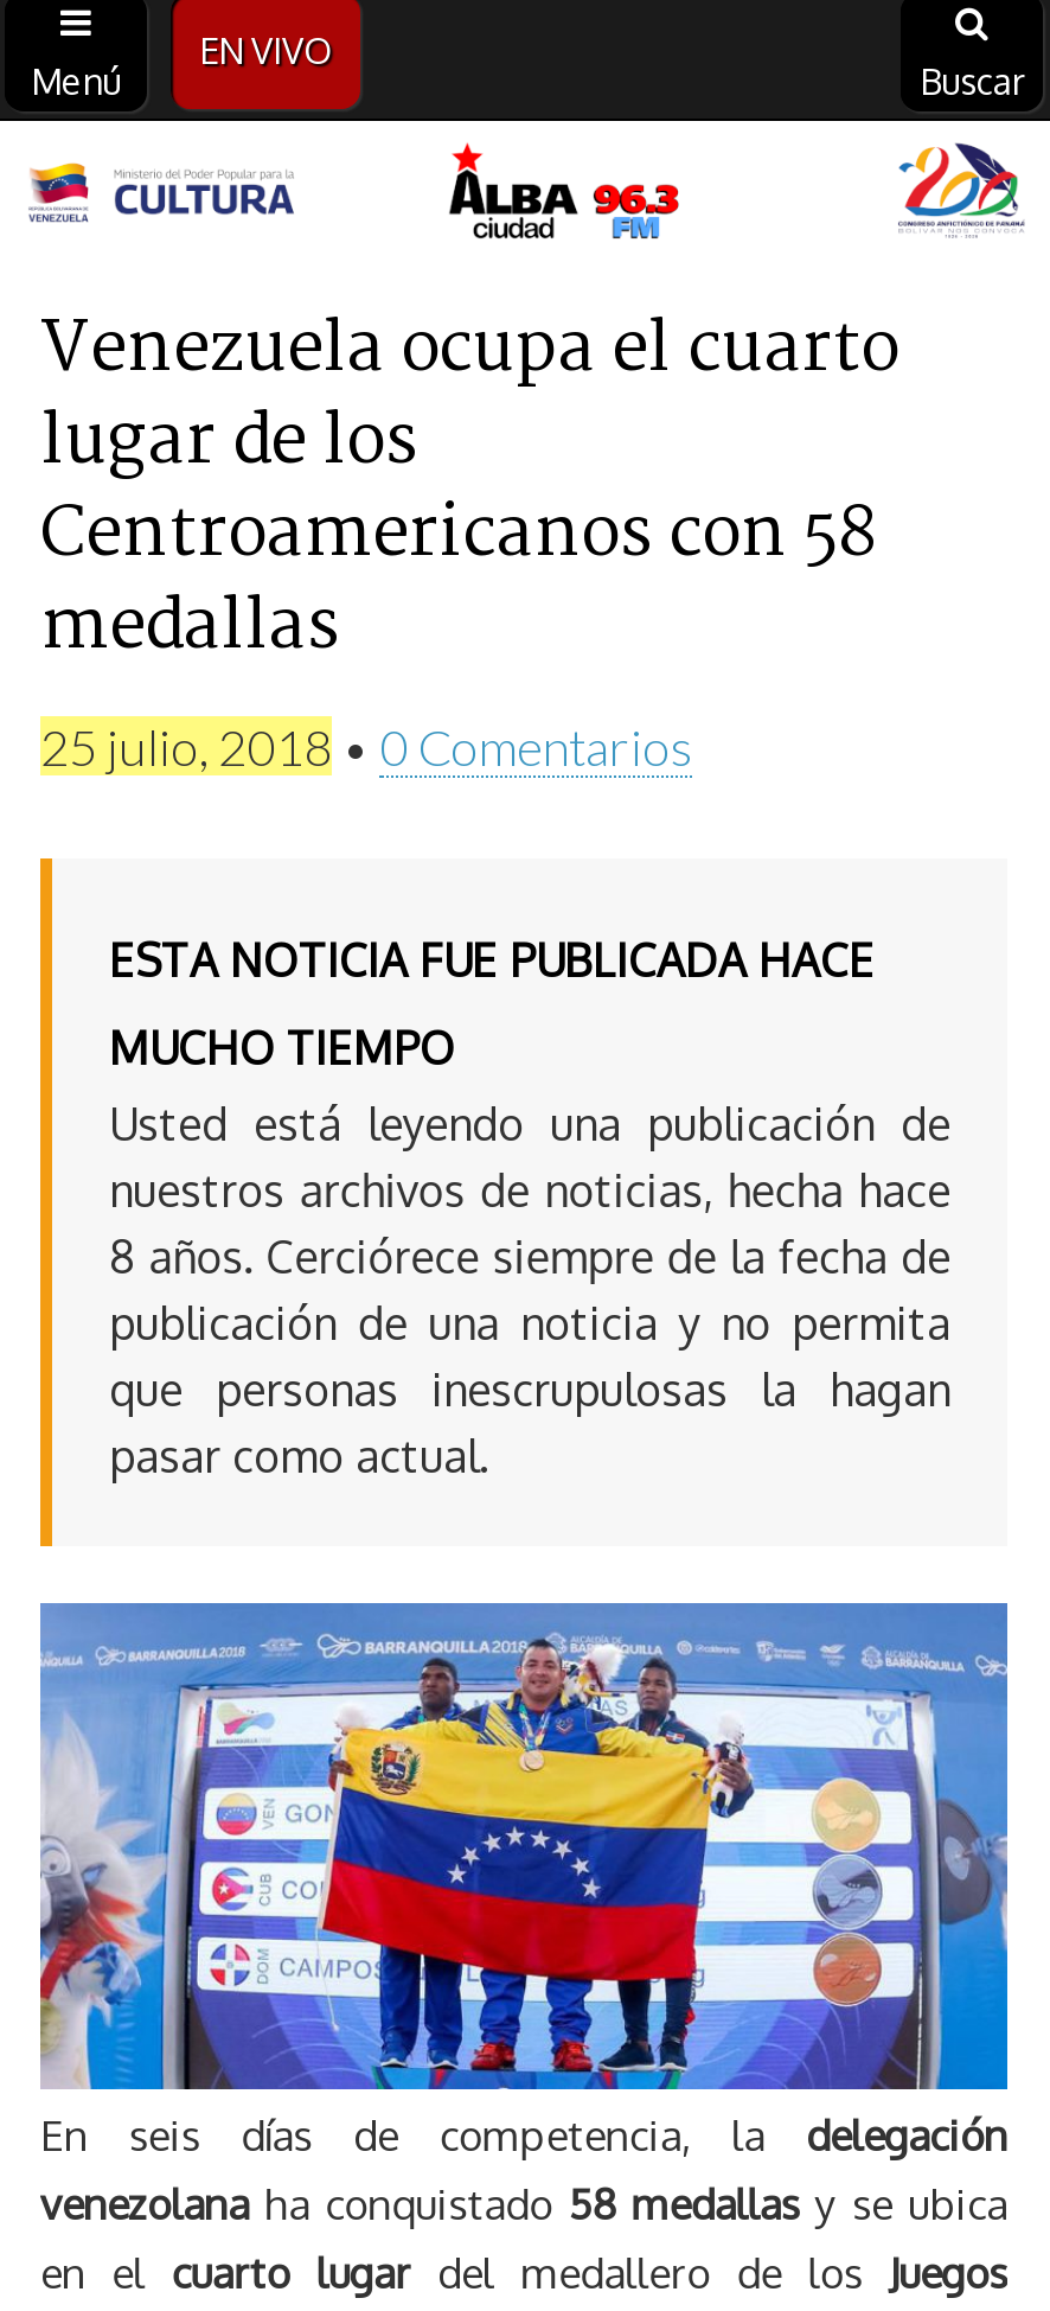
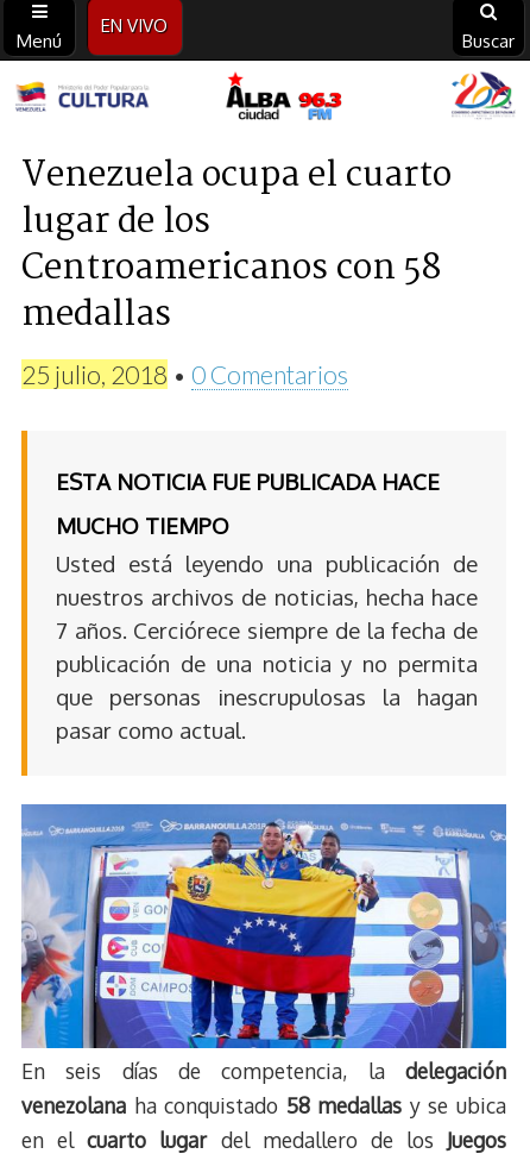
- 8 años. Cerciórece siempre de la fecha de
+ 7 años. Cerciórece siempre de la fecha de
